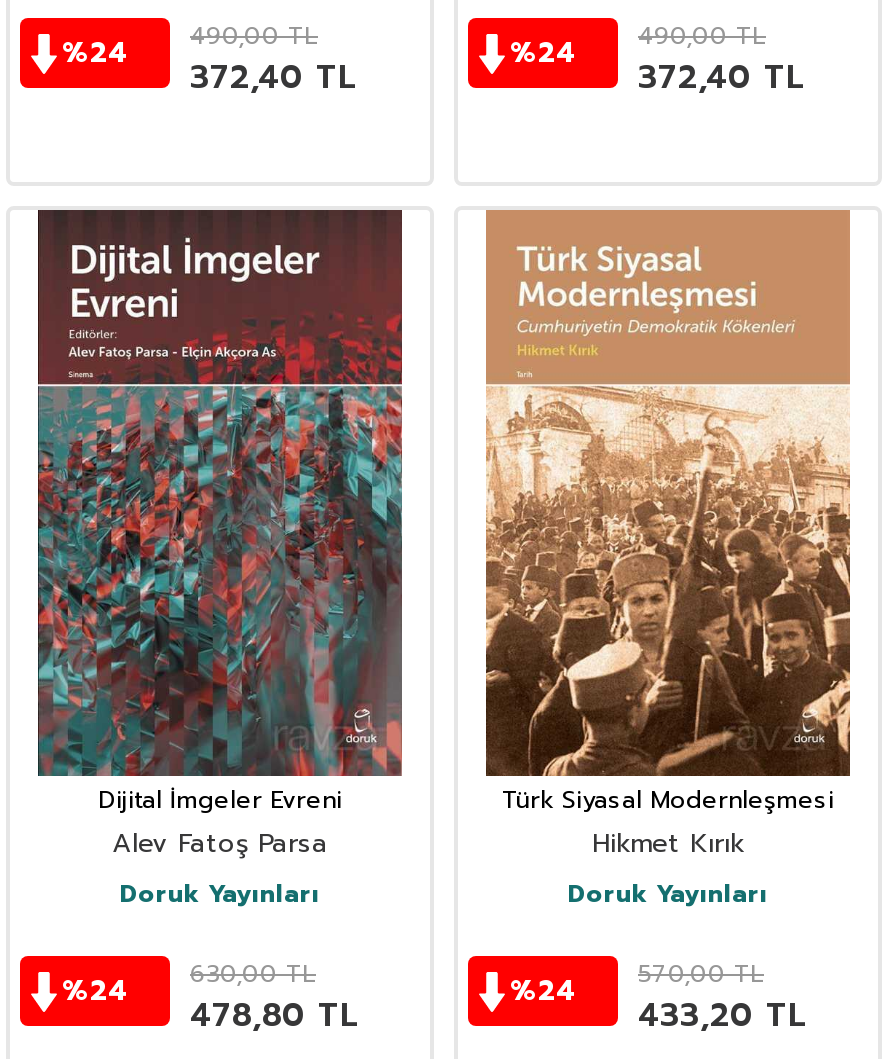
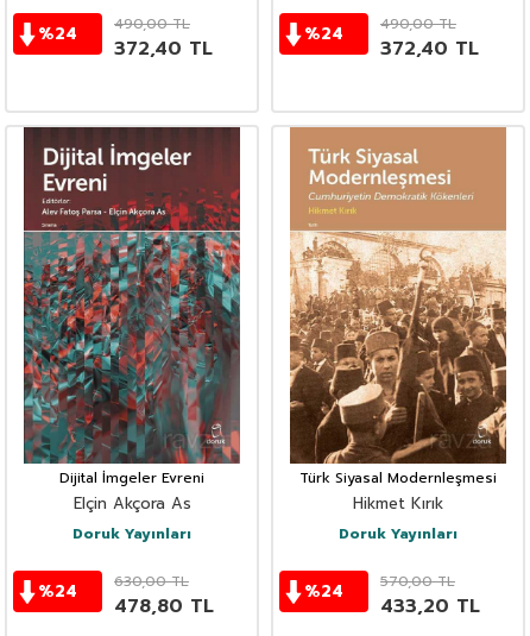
- Alev Fatoş Parsa
+ Elçin Akçora As
